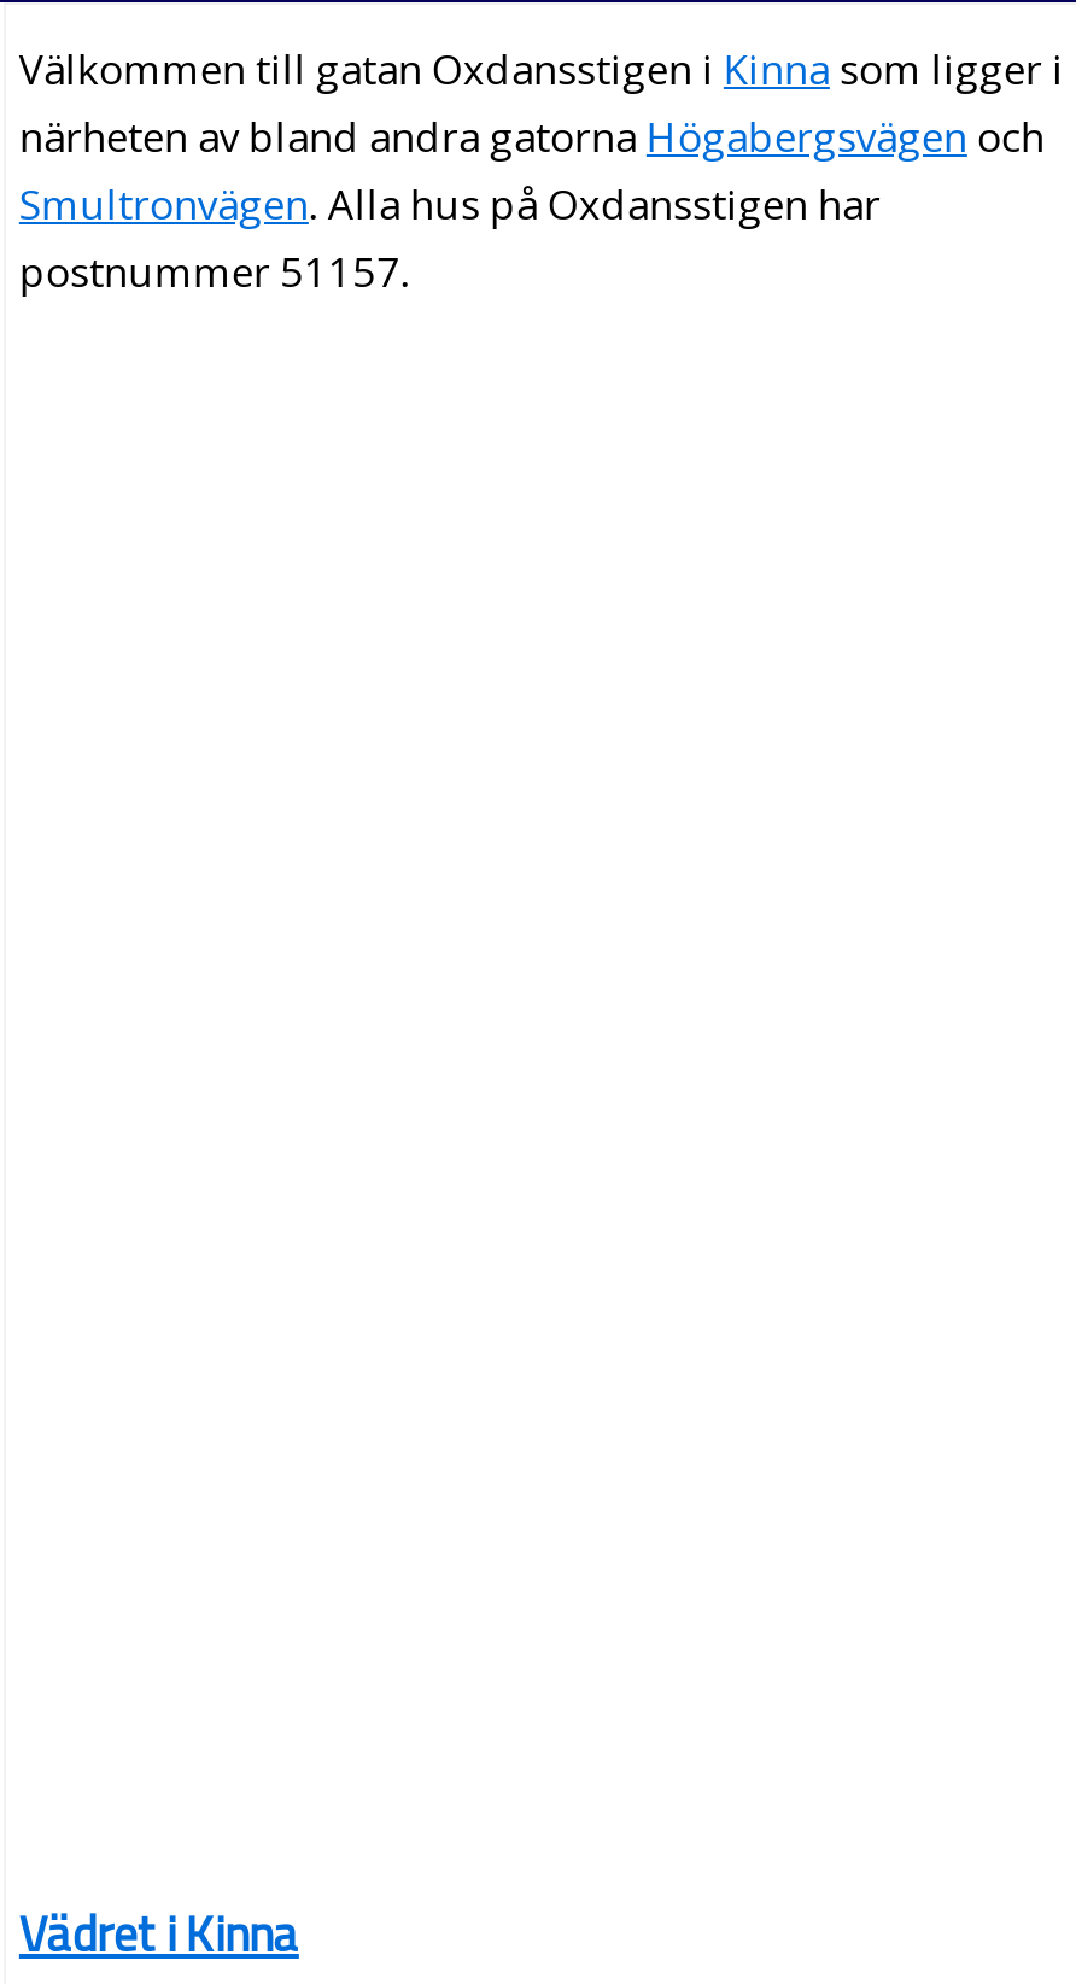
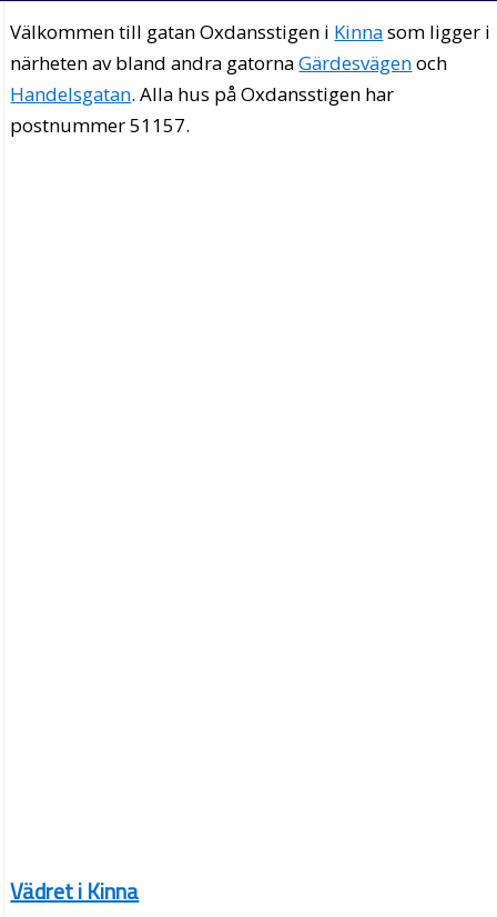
- närheten av bland andra gatorna Högabergsvägen och
+ närheten av bland andra gatorna Gärdesvägen och

- Smultronvägen. Alla hus på Oxdansstigen har
+ Handelsgatan. Alla hus på Oxdansstigen har
